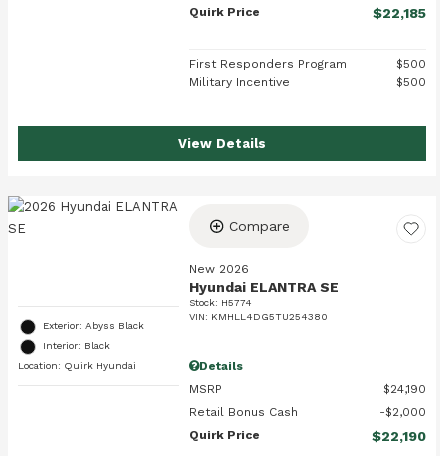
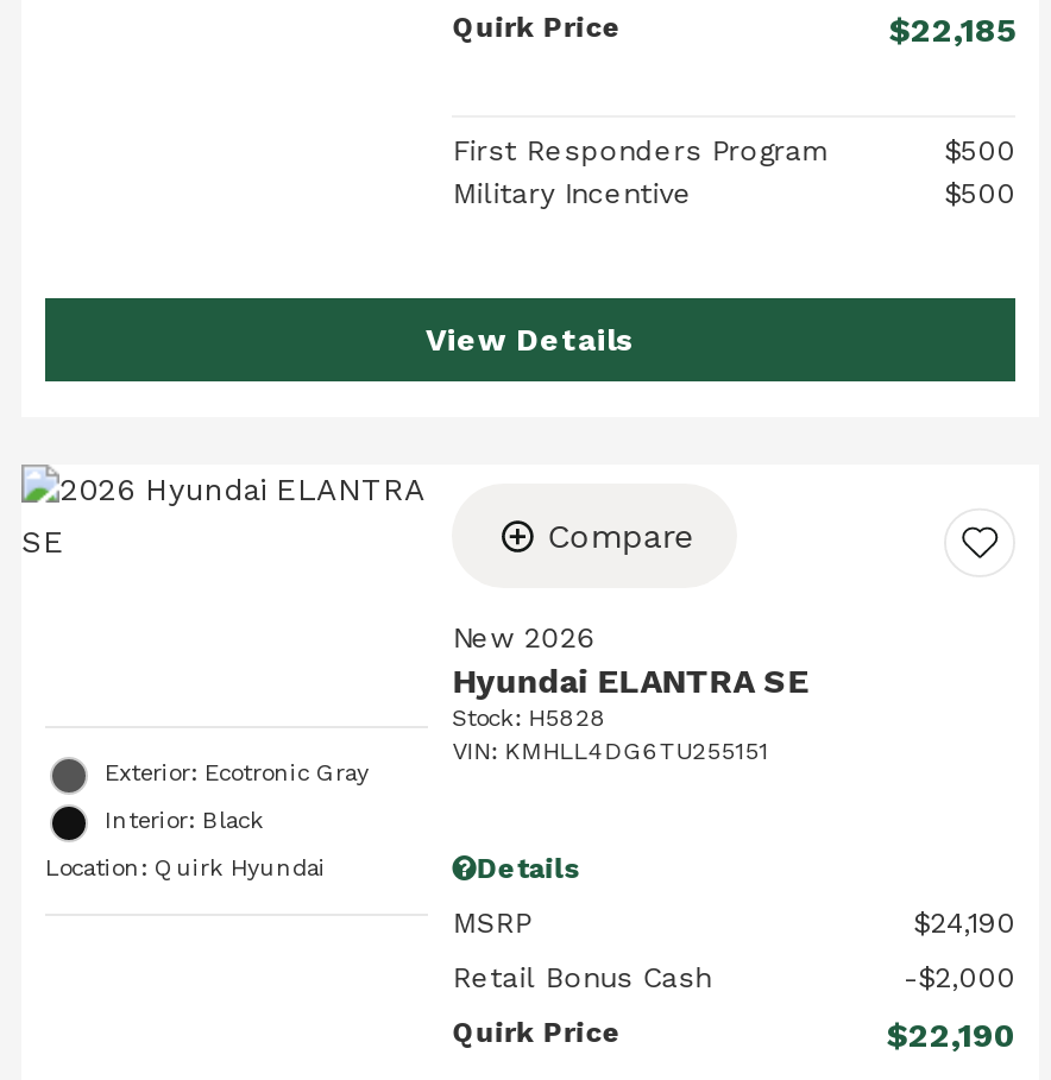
- Stock: H5774
+ Stock: H5828

- VIN: KMHLL4DG5TU254380
+ VIN: KMHLL4DG6TU255151

- Exterior: Abyss Black
+ Exterior: Ecotronic Gray
